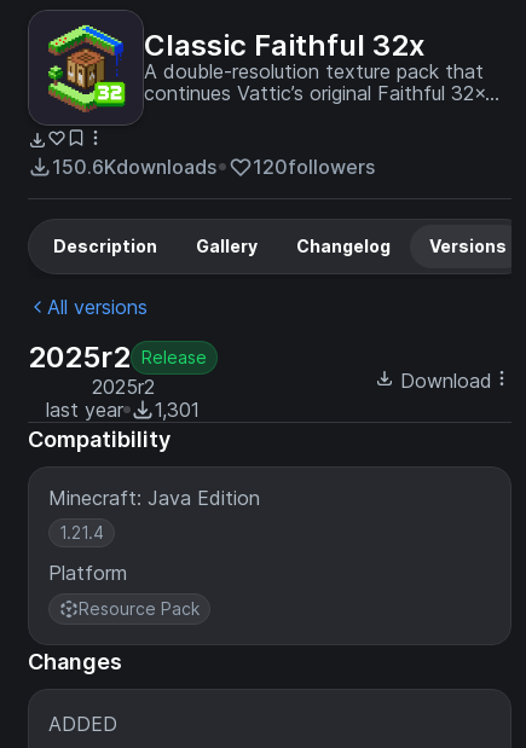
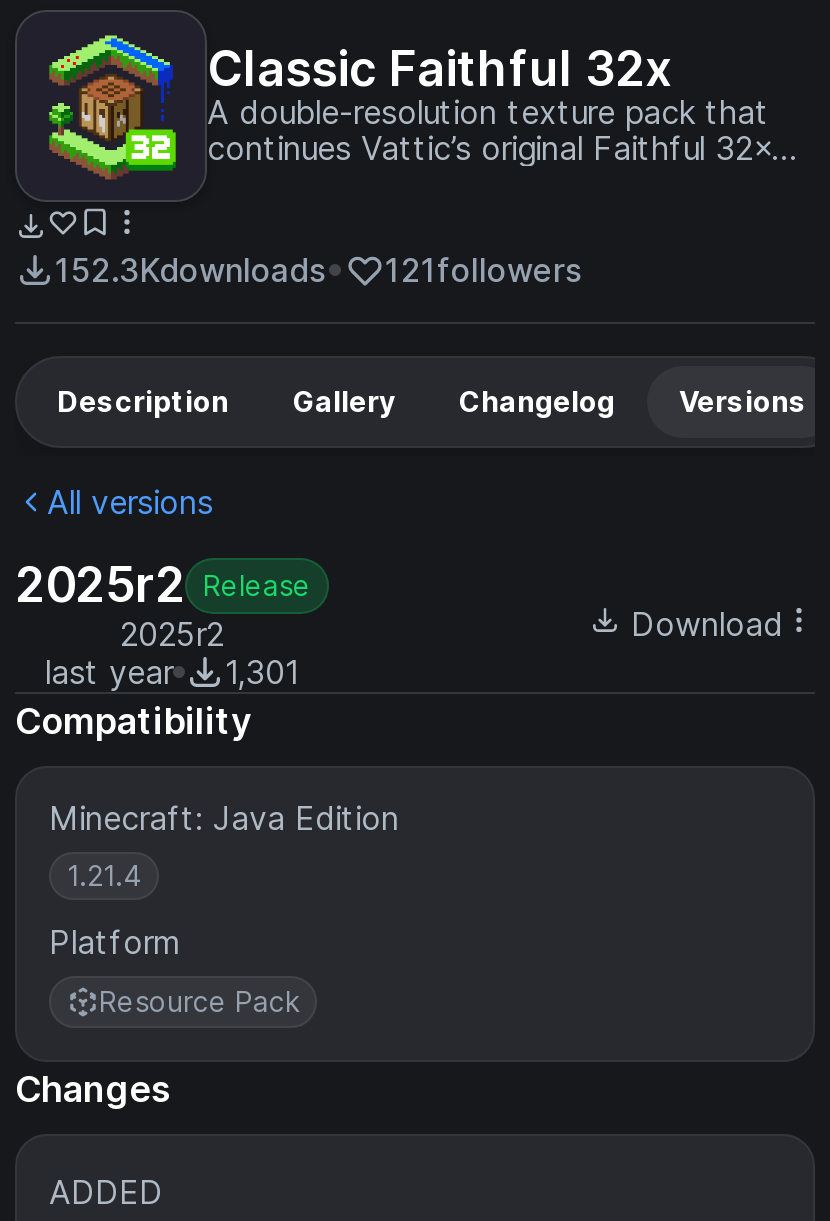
- 150.6Kdownloads
+ 152.3Kdownloads

- 120followers
+ 121followers
